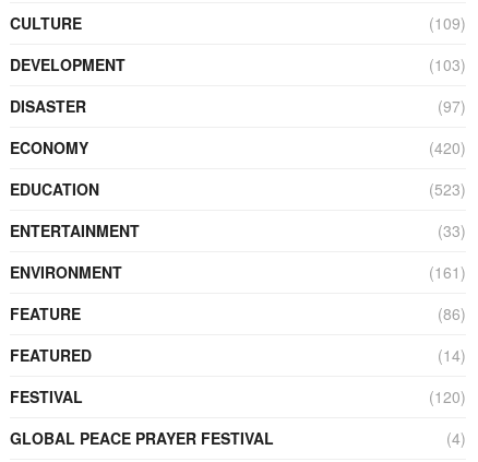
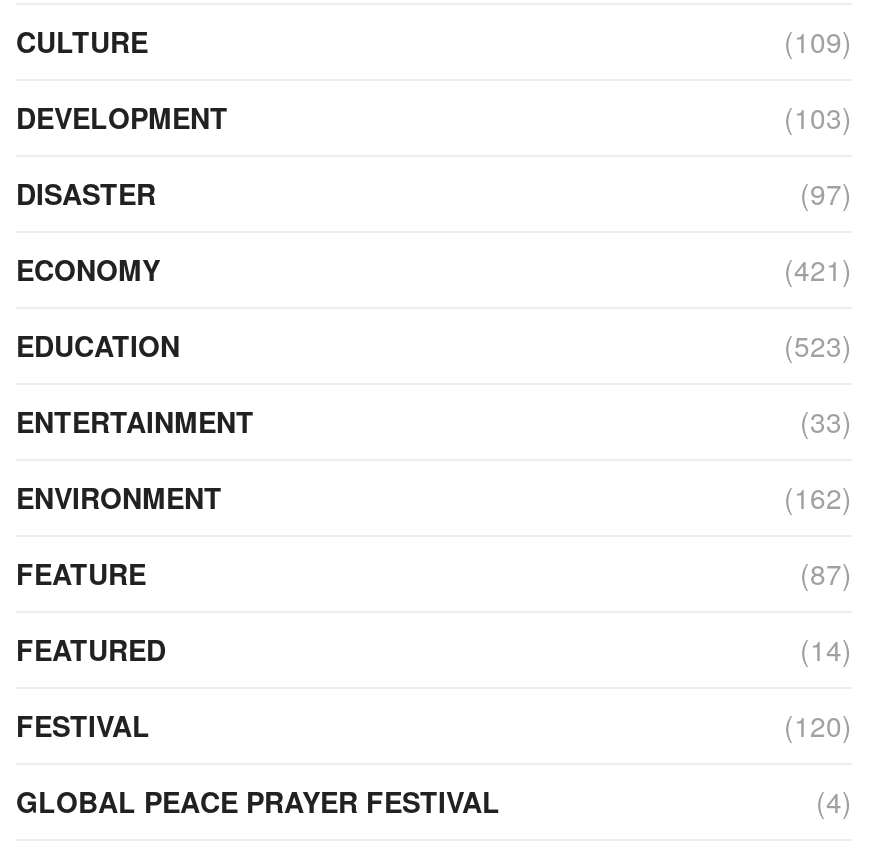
- (420)
+ (421)

- (161)
+ (162)

- (86)
+ (87)
